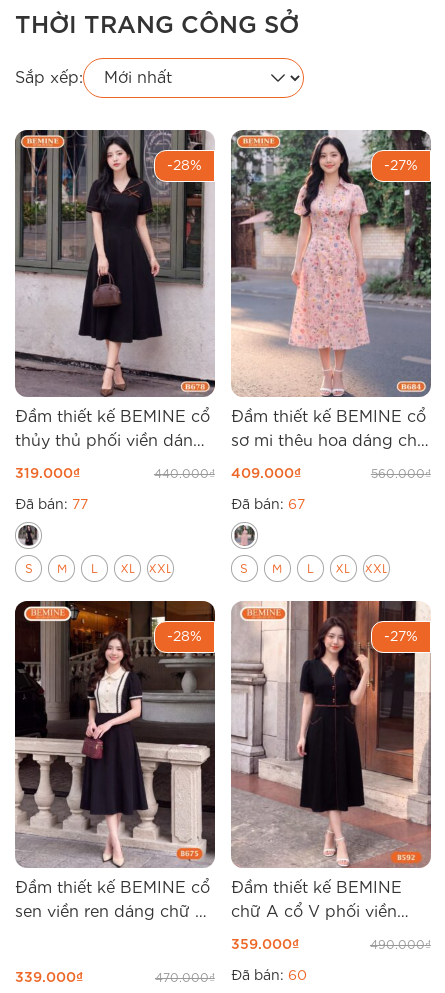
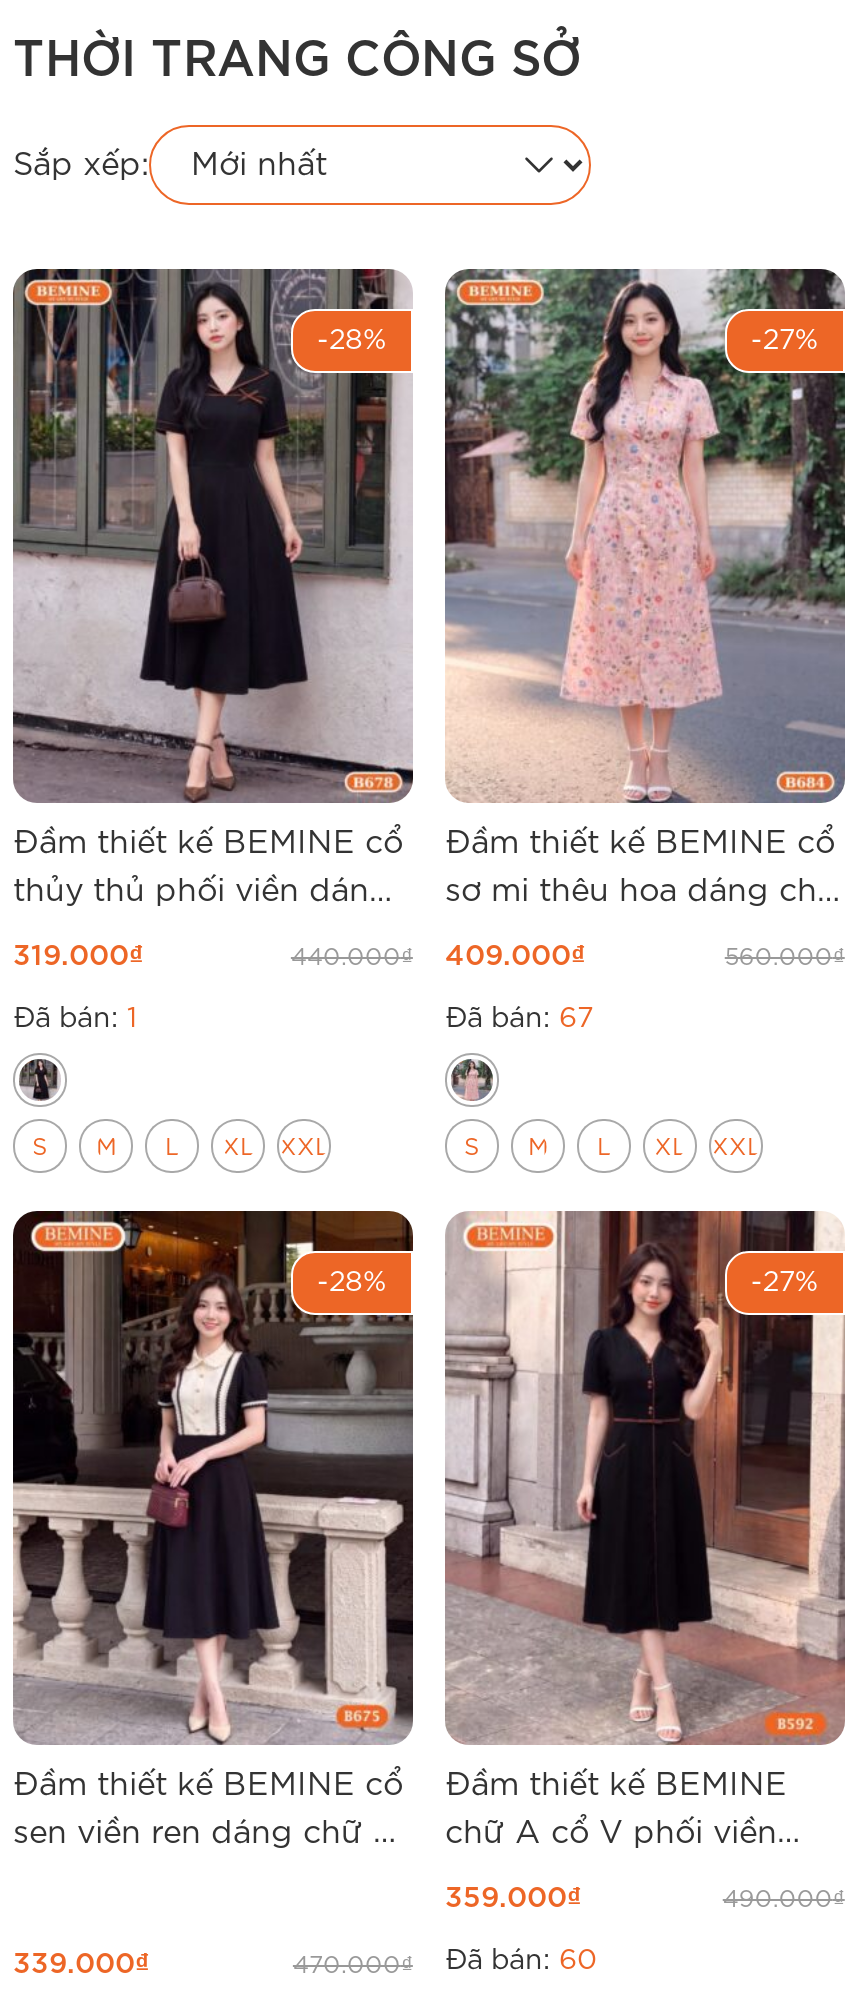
- Đã bán: 77
+ Đã bán: 1
